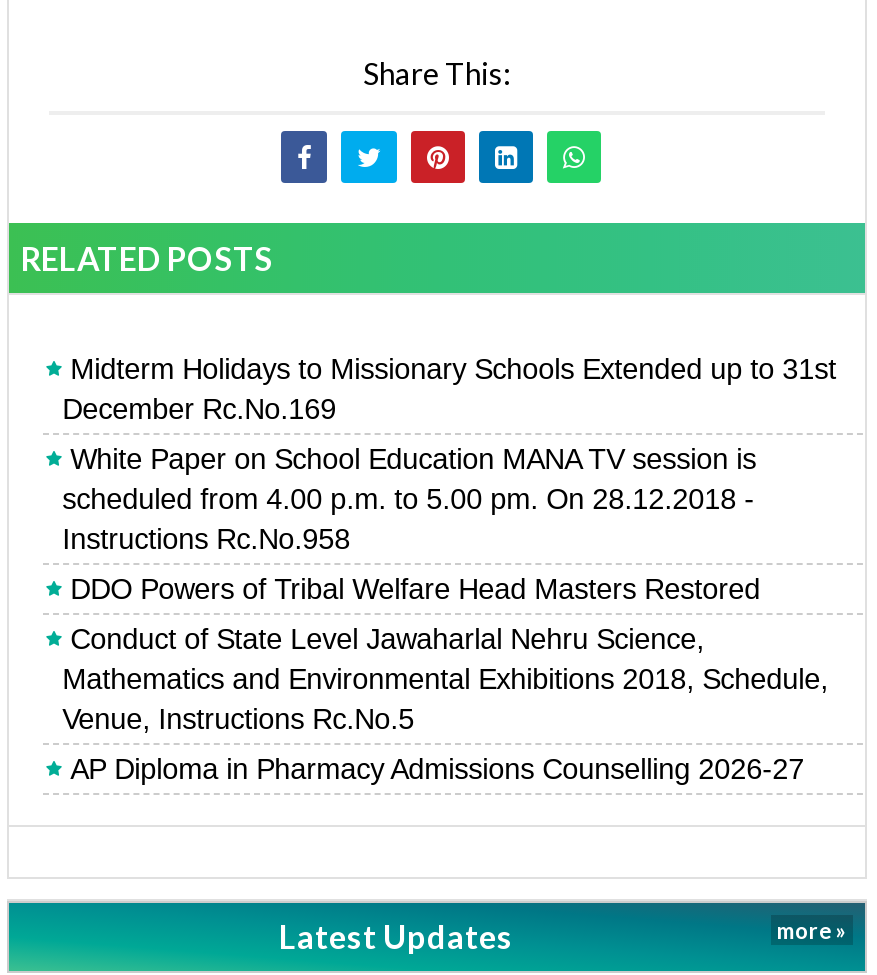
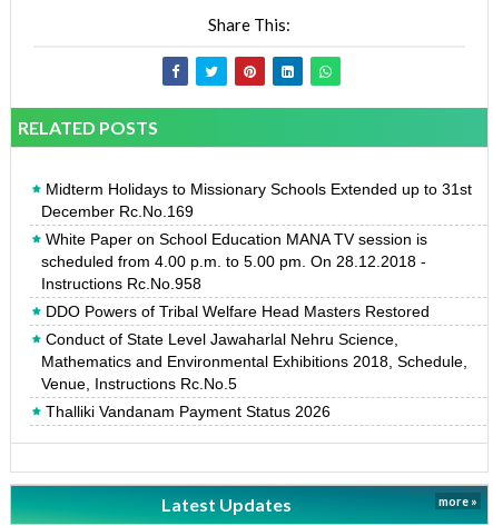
- AP Diploma in Pharmacy Admissions Counselling 2026-27
+ Thalliki Vandanam Payment Status 2026
